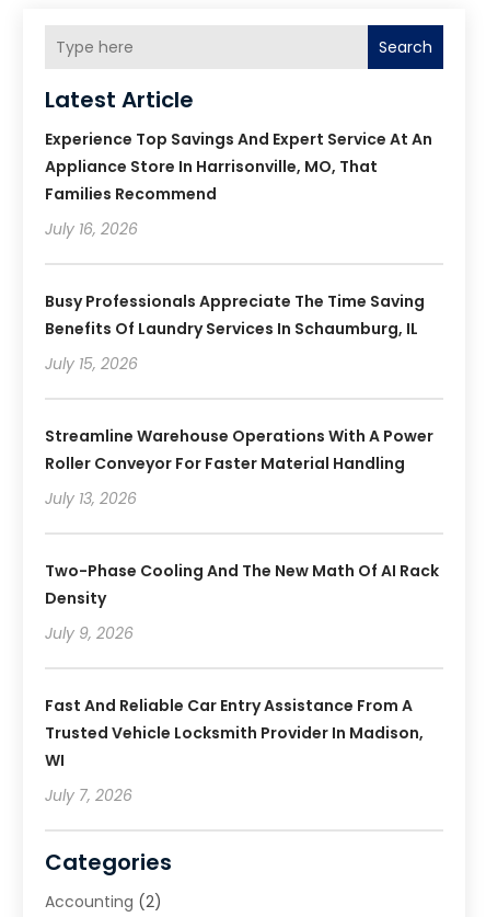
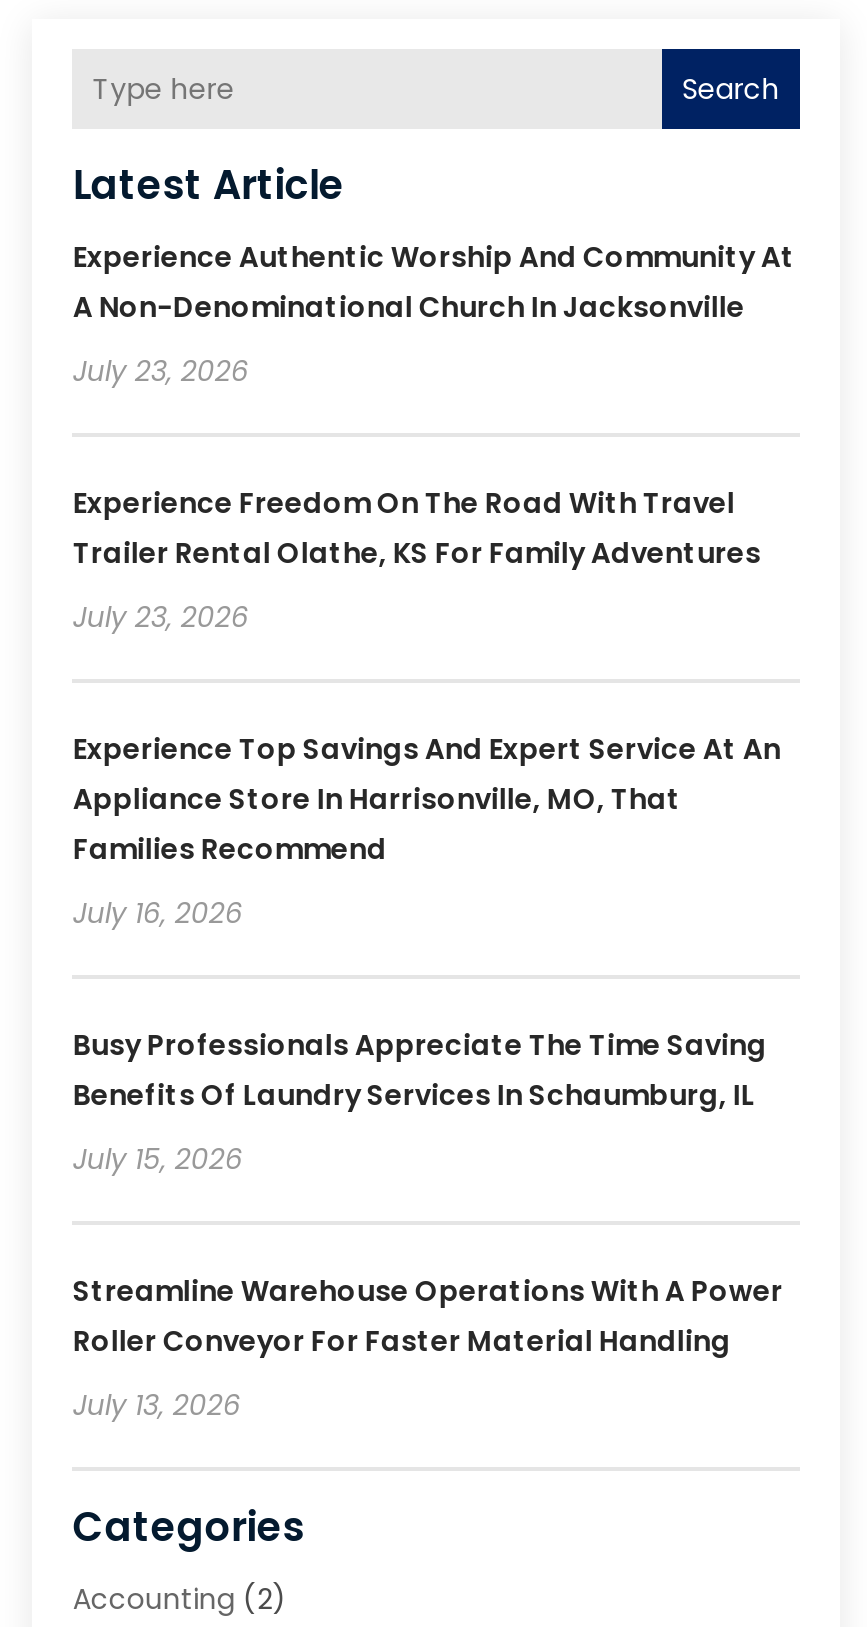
+ Experience Authentic Worship And Community At
+ A Non-Denominational Church In Jacksonville
+ July 23, 2026
+ Experience Freedom On The Road With Travel
+ Trailer Rental Olathe, KS For Family Adventures
+ July 23, 2026

moved down: Experience Top Savings And Expert Service At An | Appliance Store In Harrisonville, MO, That | Families Recommend | ... | Roller Conveyor For Faster Material Handling | July 13, 2026

- Two-Phase Cooling And The New Math Of AI Rack
- Density
- July 9, 2026
- Fast And Reliable Car Entry Assistance From A
- Trusted Vehicle Locksmith Provider In Madison,
- WI
- July 7, 2026
